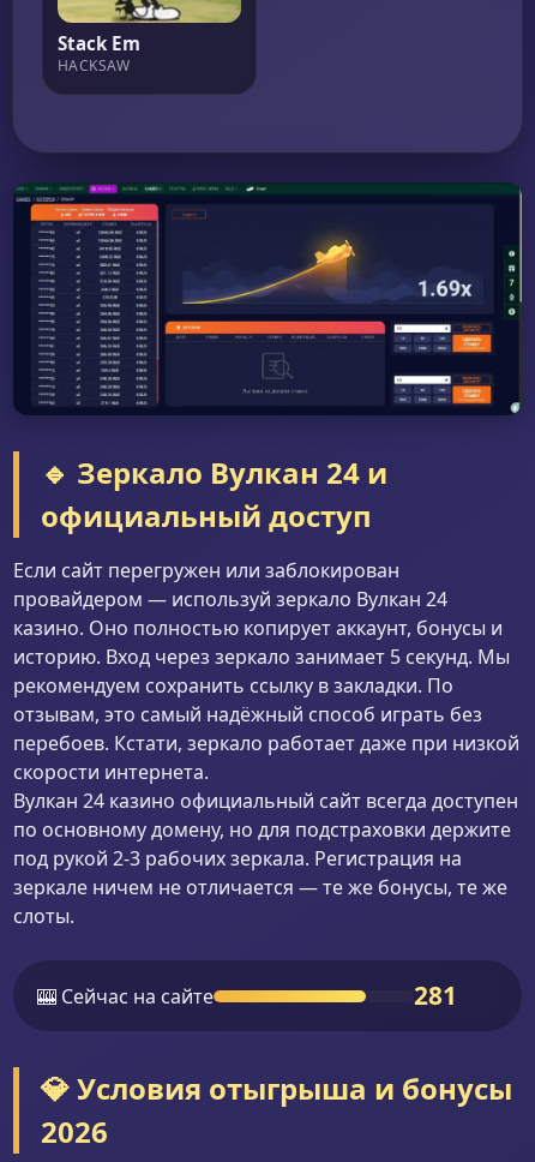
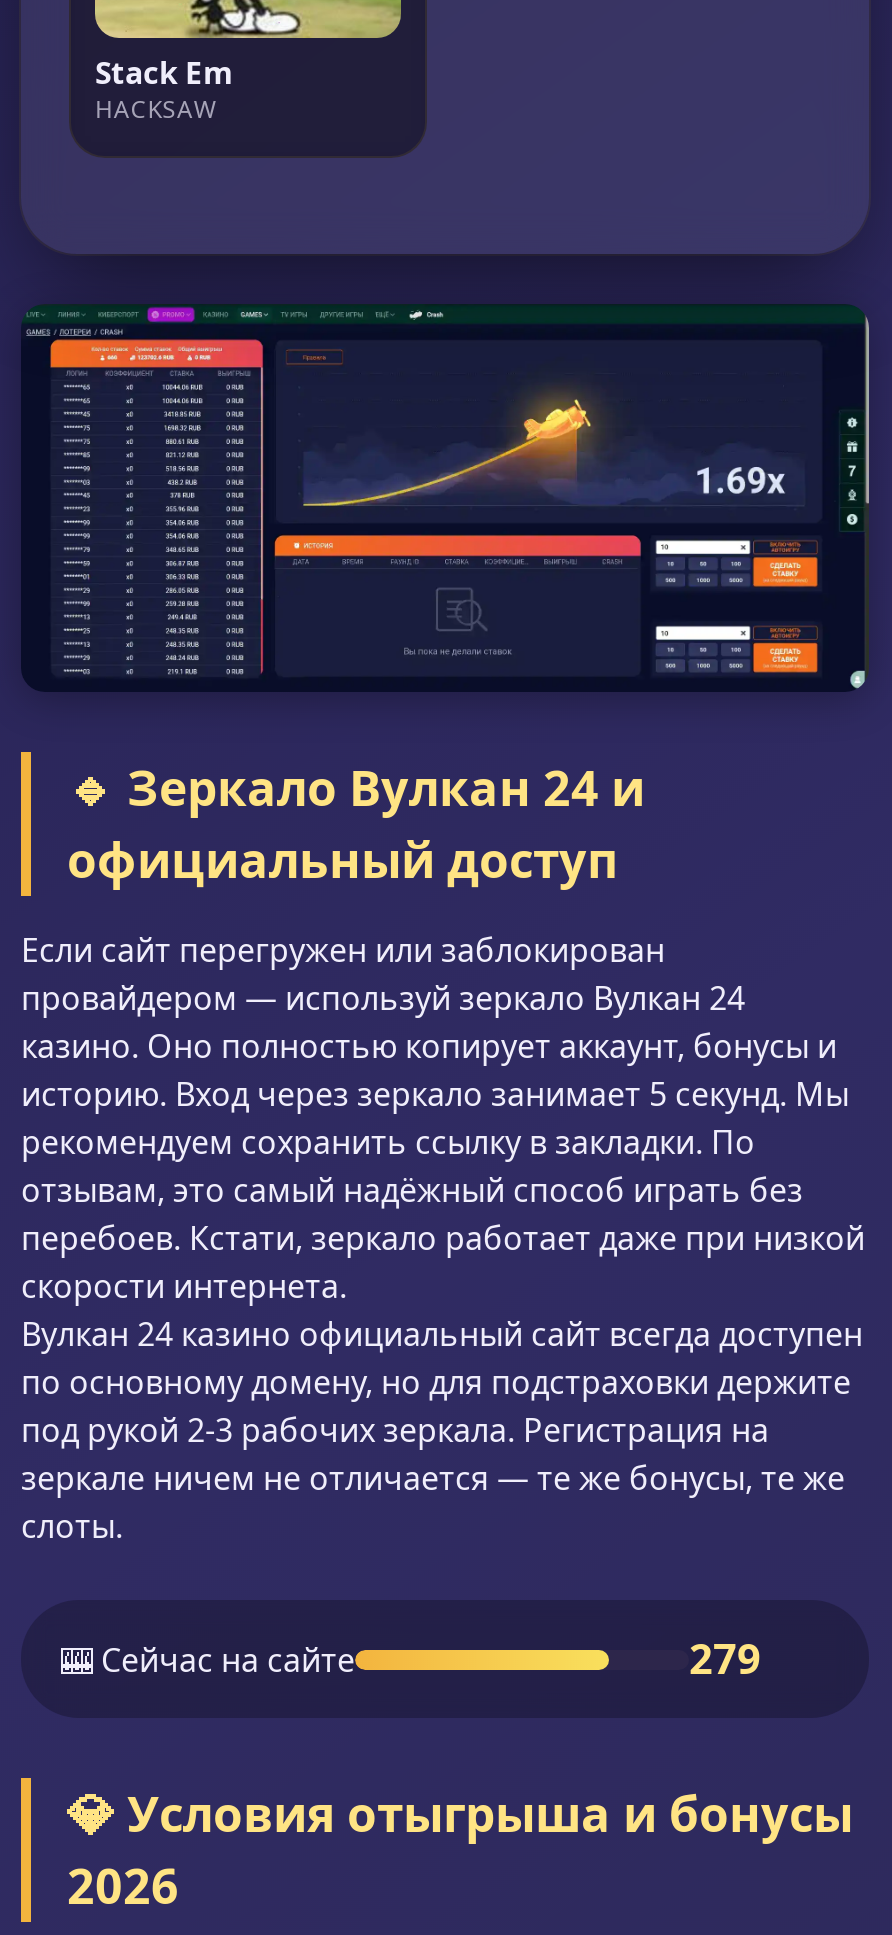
- 281
+ 279
